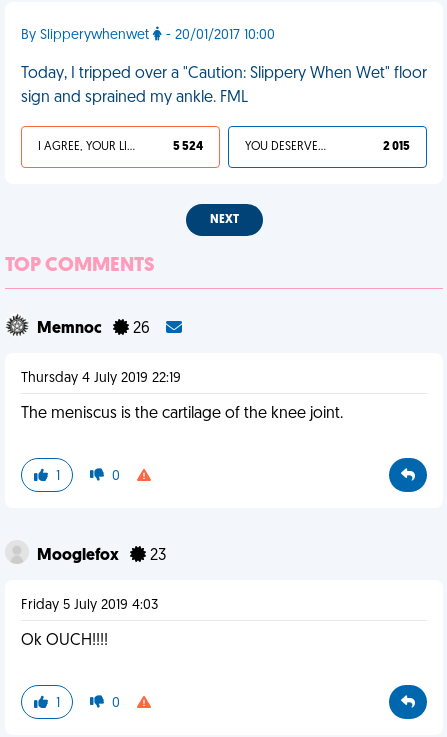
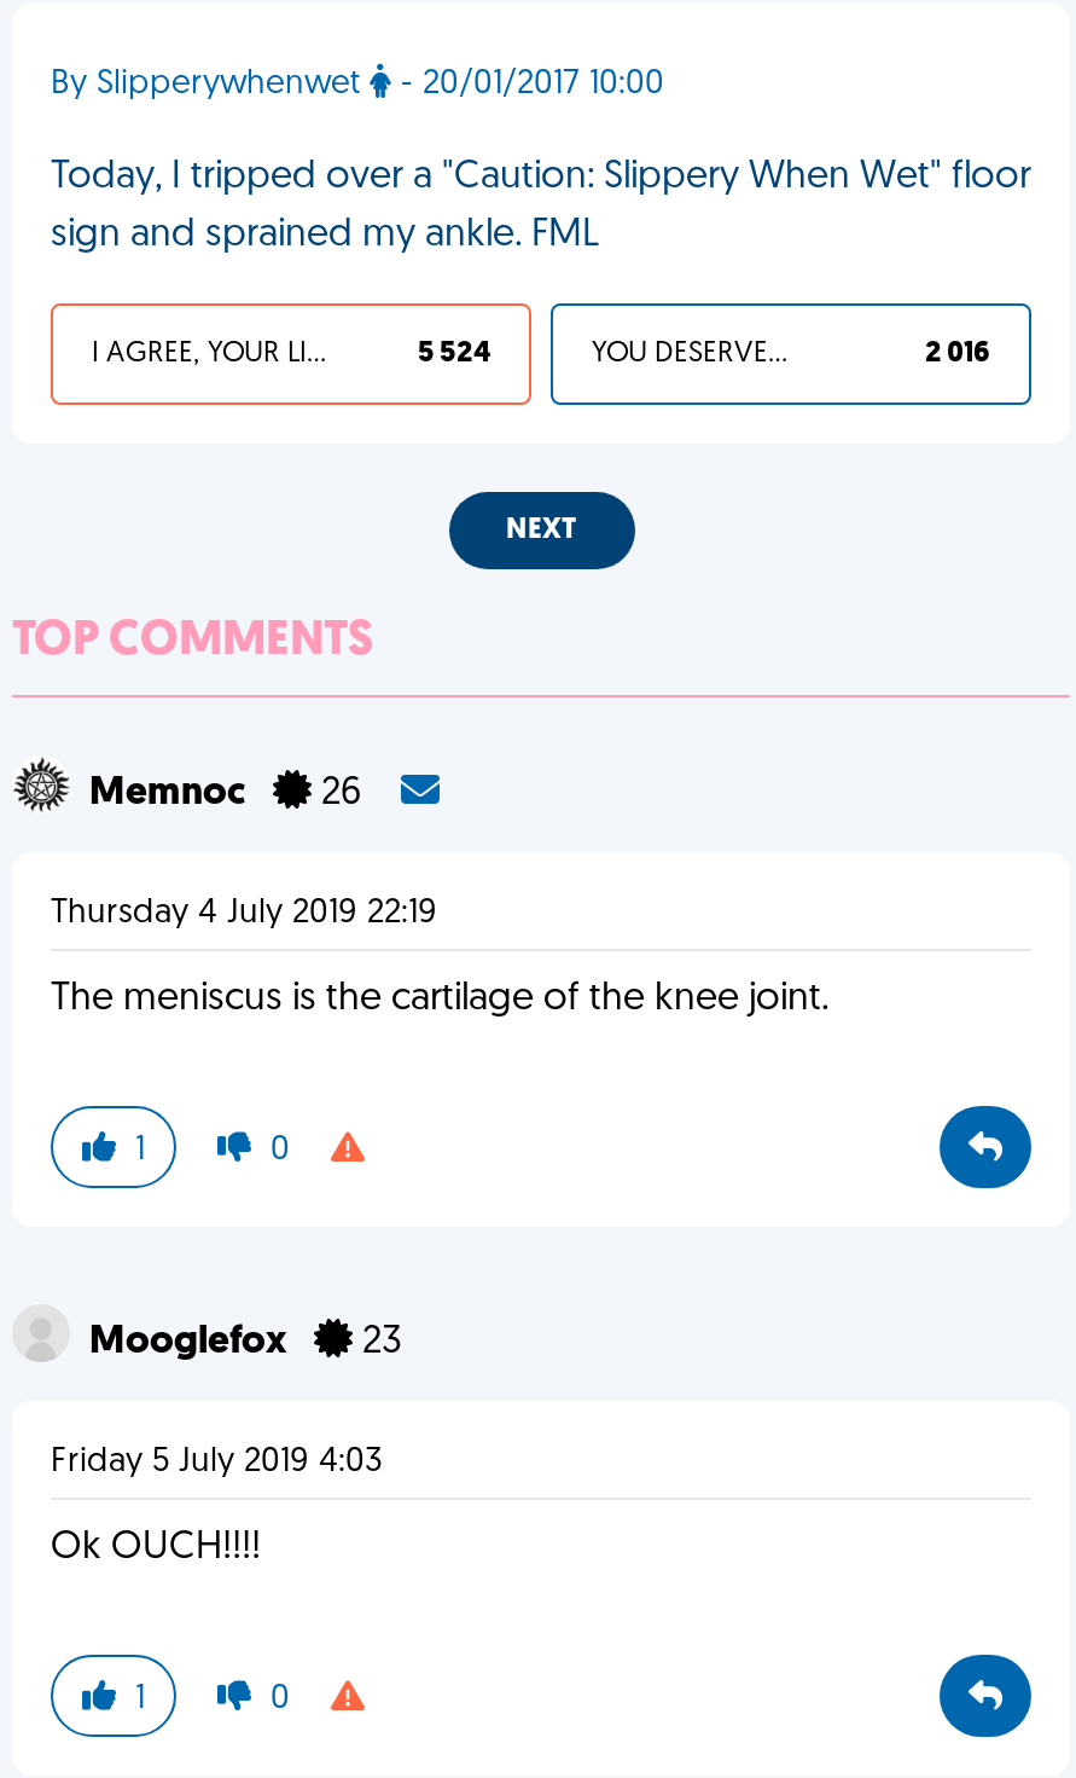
- 2 015
+ 2 016
